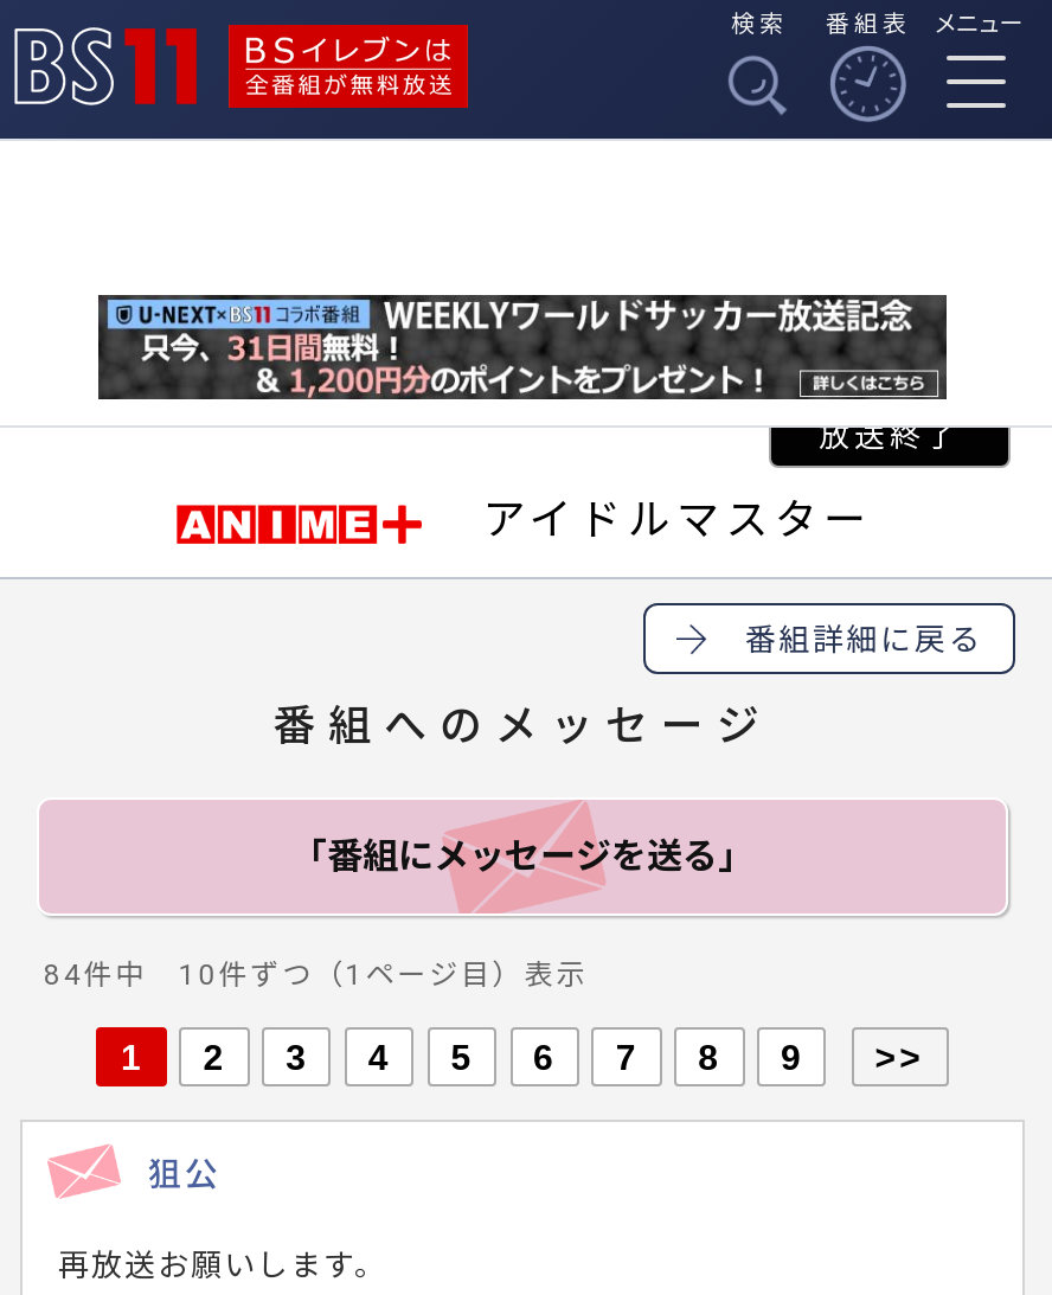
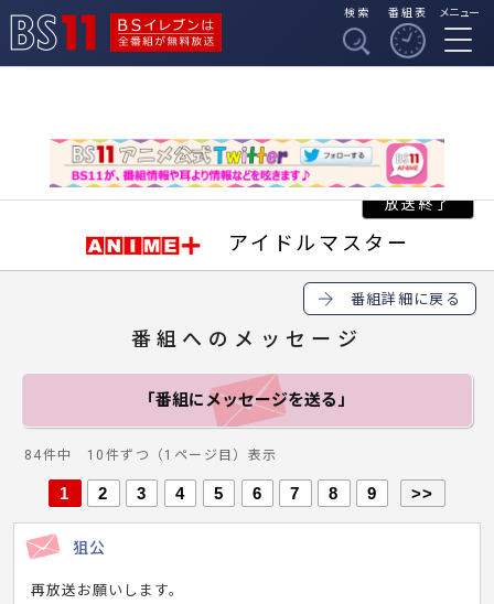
- [image]
+ [image]
